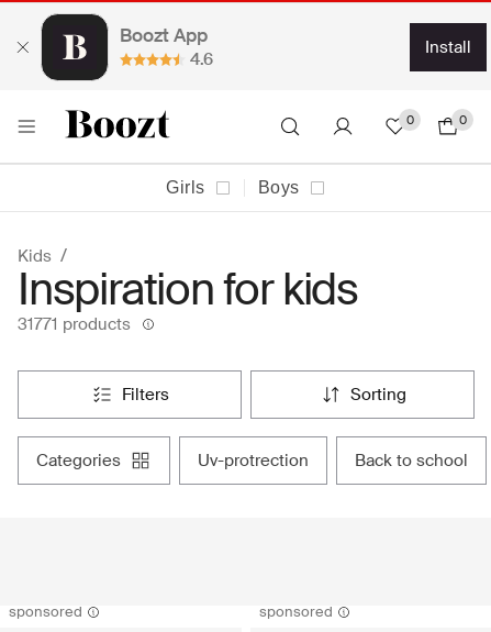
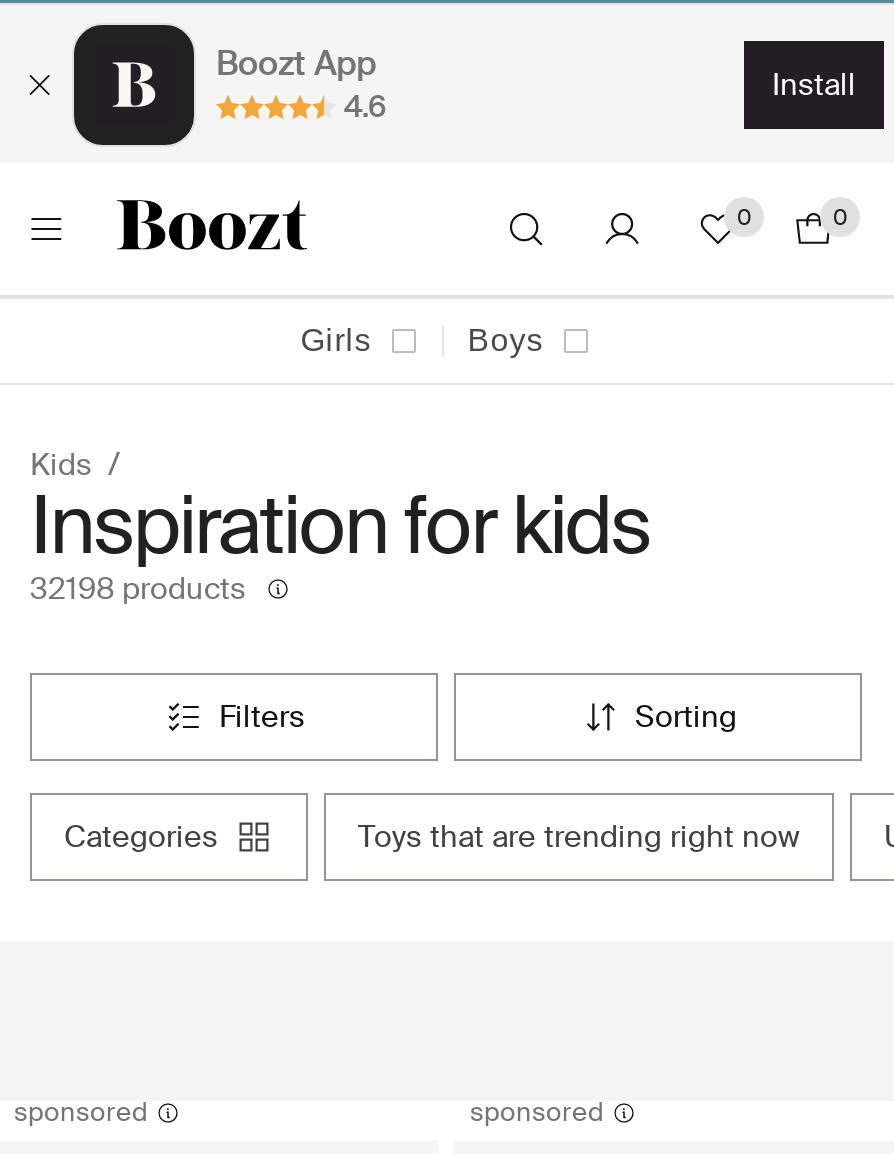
- 31771 products
+ 32198 products

- uv-protrection
- back to school
+ toys that are trending right now
